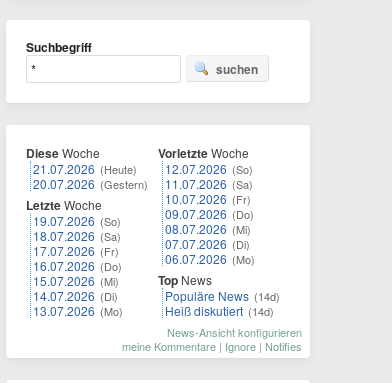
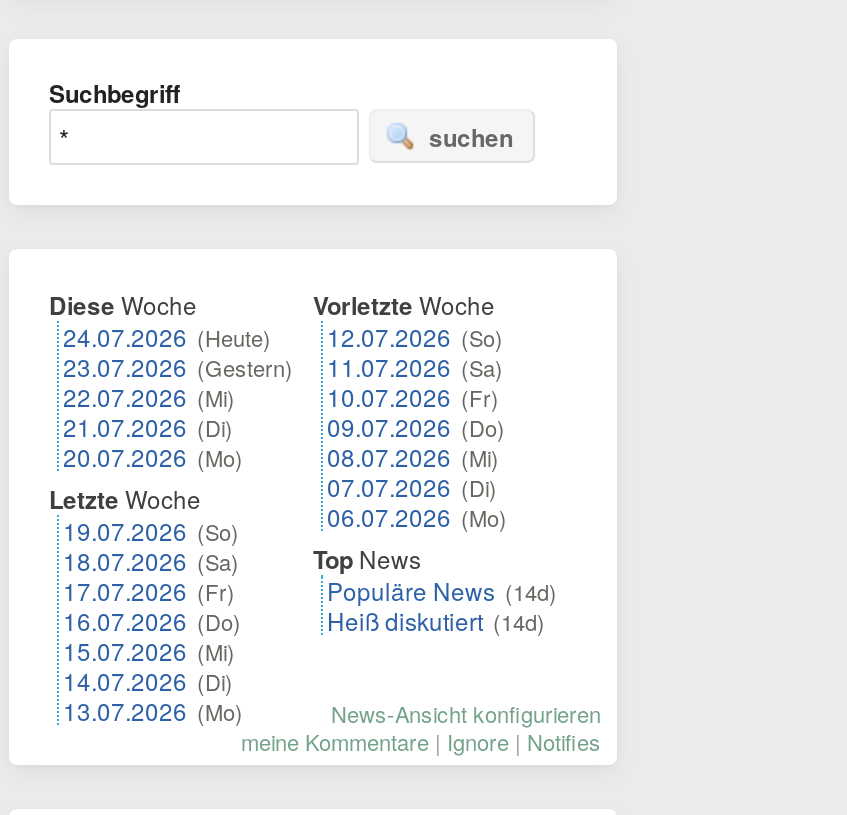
- 21.07.2026 (Heute)
- 20.07.2026 (Gestern)
+ 24.07.2026 (Heute)
+ 23.07.2026 (Gestern)
+ 22.07.2026 (Mi)
+ 21.07.2026 (Di)
+ 20.07.2026 (Mo)

moved down: Letzte Woche | 19.07.2026 (So) | 18.07.2026 (Sa) | 17.07.2026 (Fr) | 16.07.2026 (Do) | 15.07.2026 (Mi) | 14.07.2026 (Di) | 13.07.2026 (Mo)
